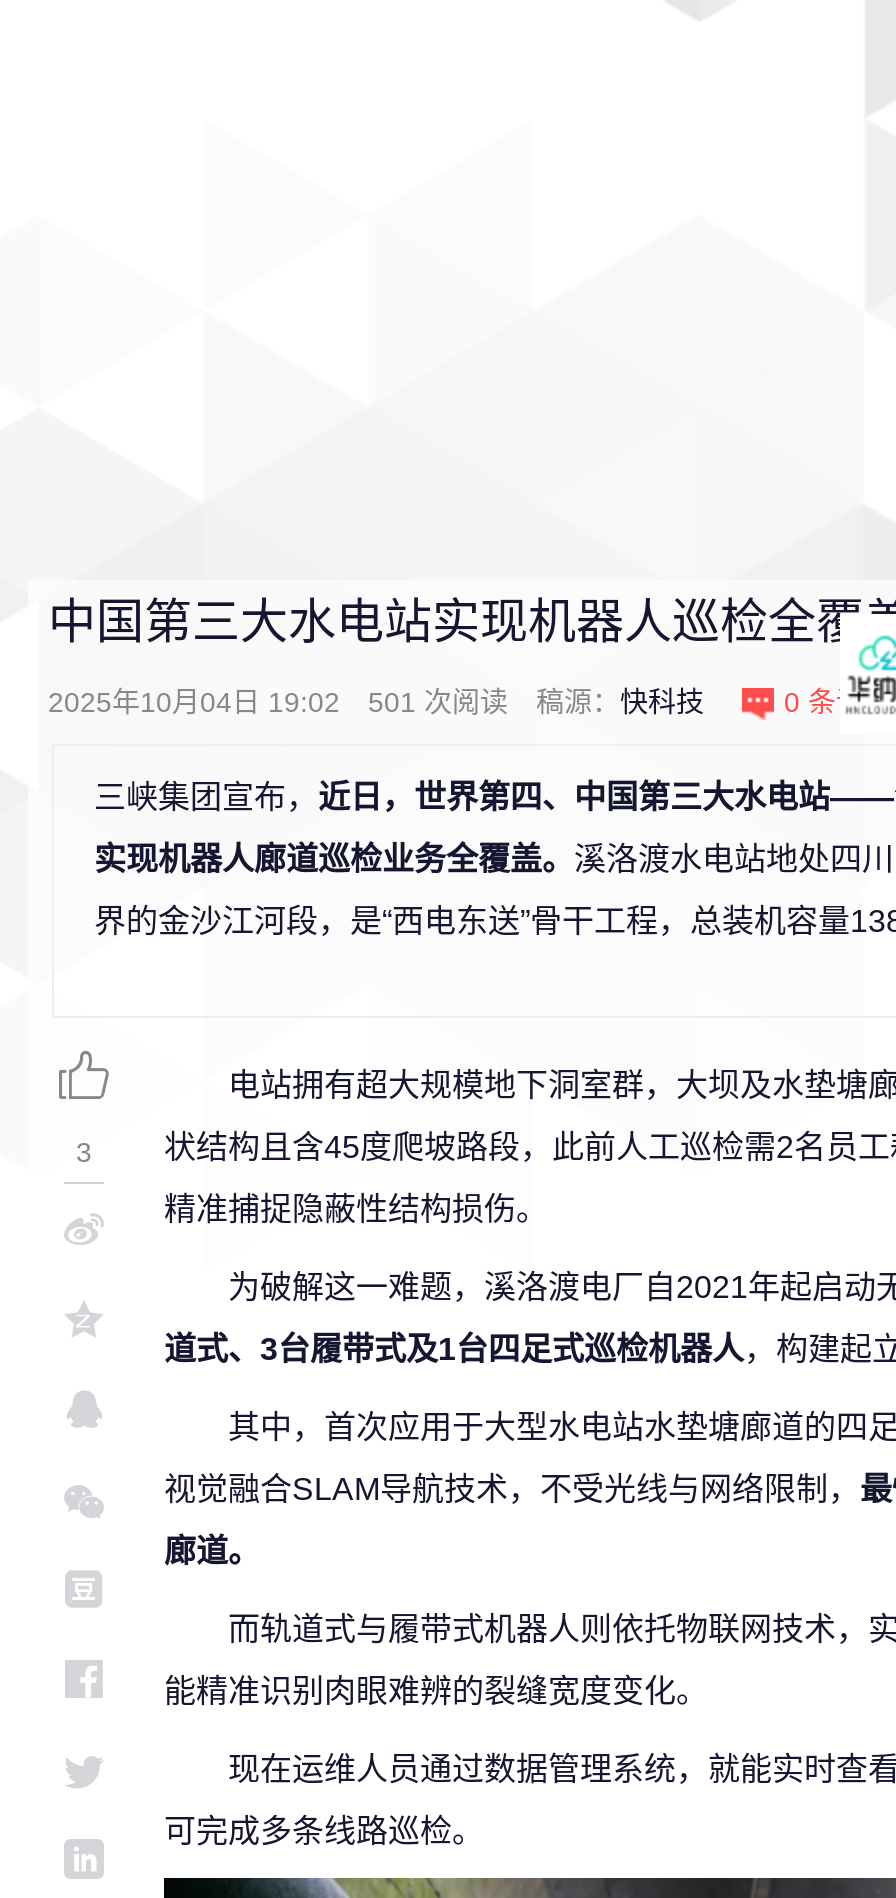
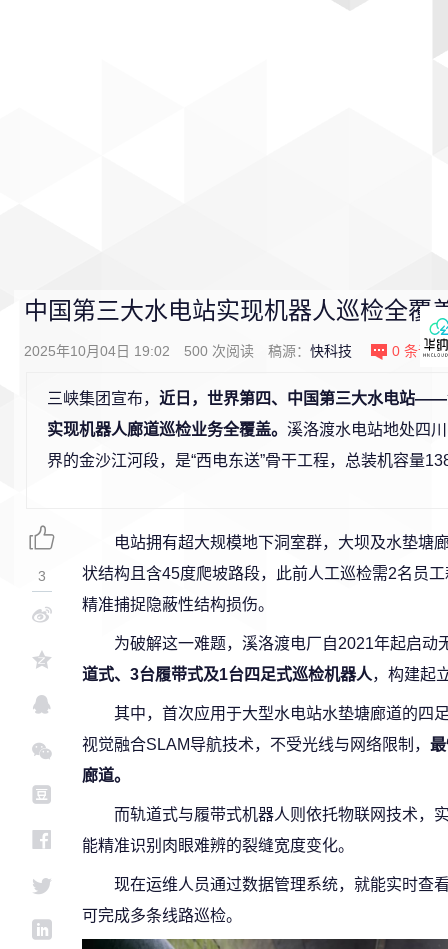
- 2025年10月04日 19:02 501次阅读 稿源：快科技
+ 2025年10月04日 19:02 500次阅读 稿源：快科技
